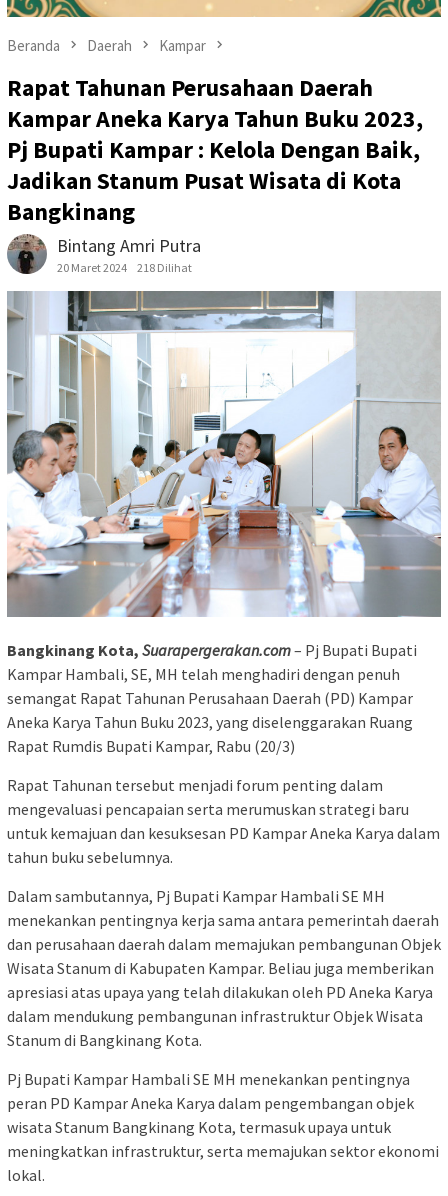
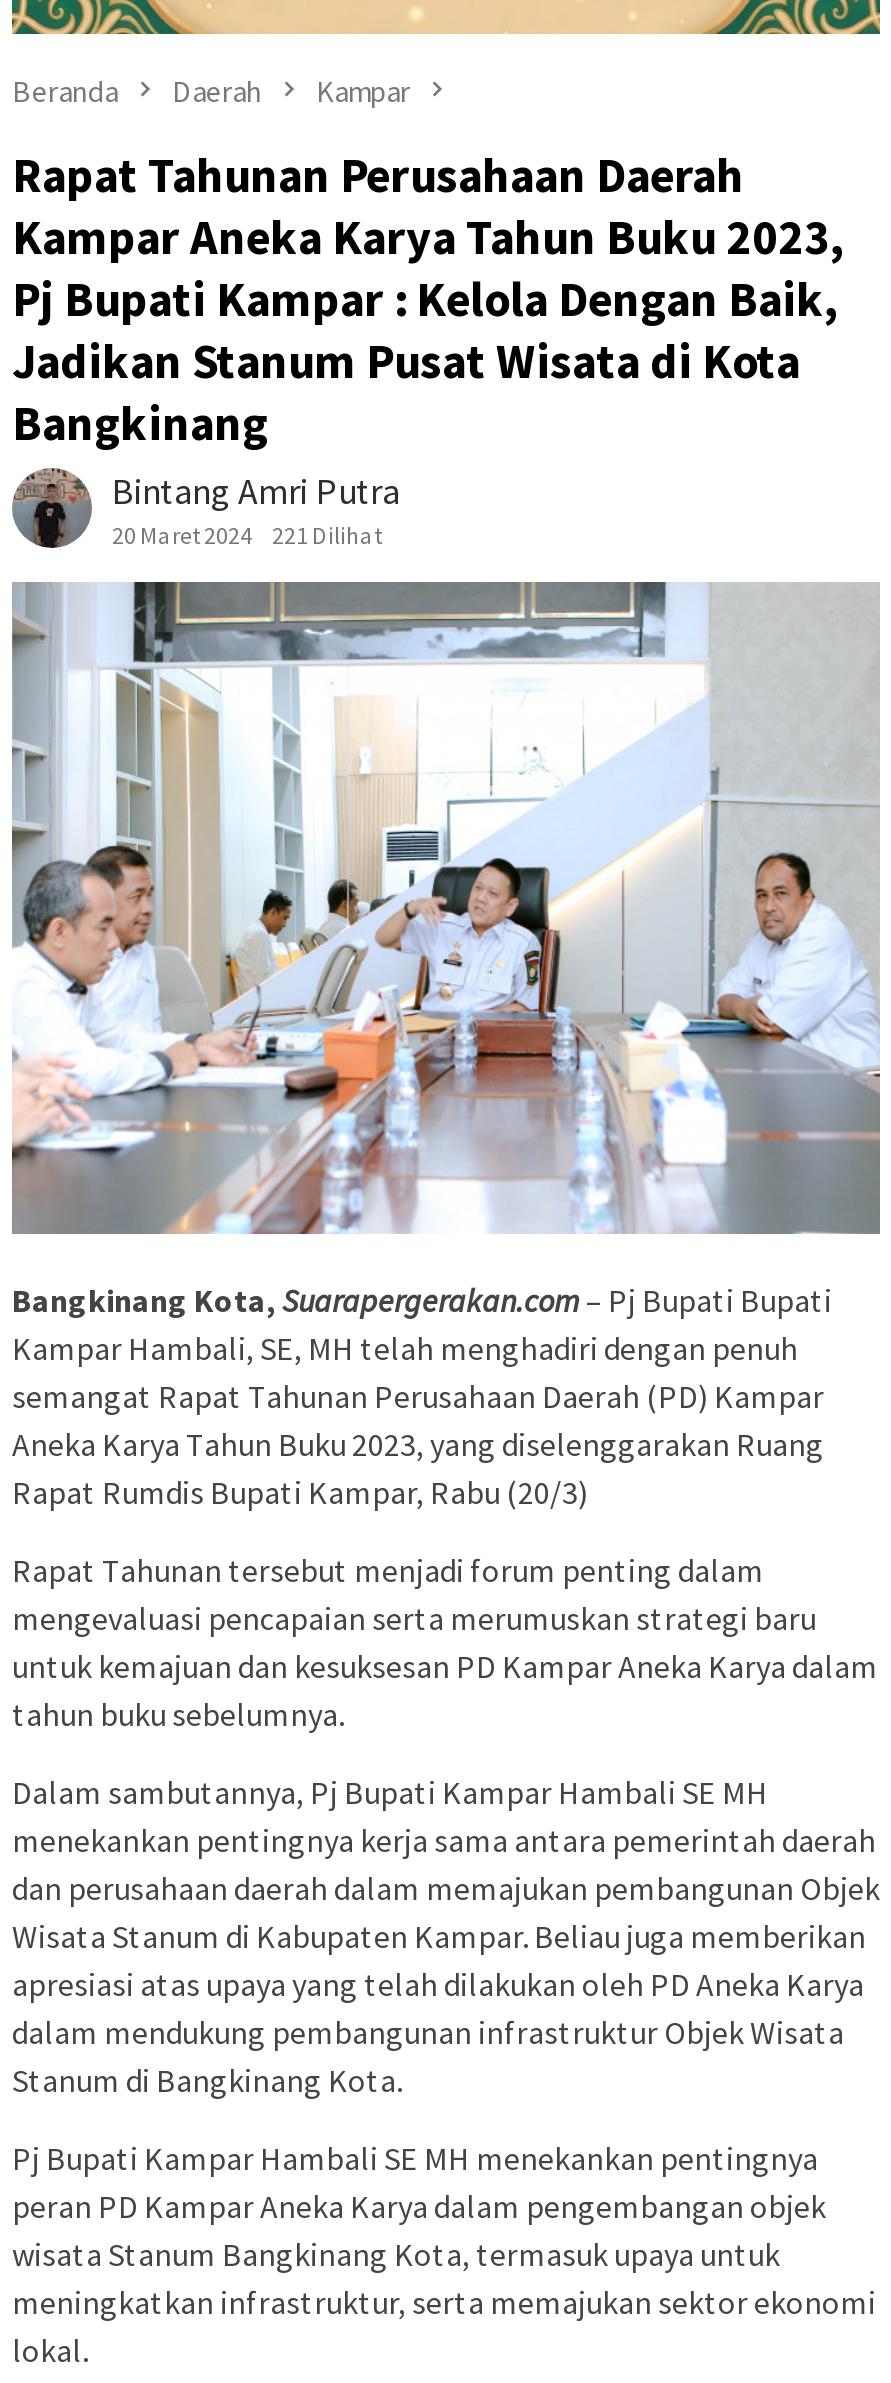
- 20 Maret 2024 218 Dilihat
+ 20 Maret 2024 221 Dilihat
